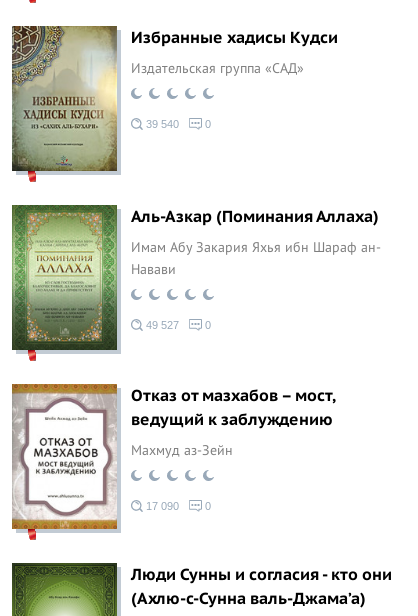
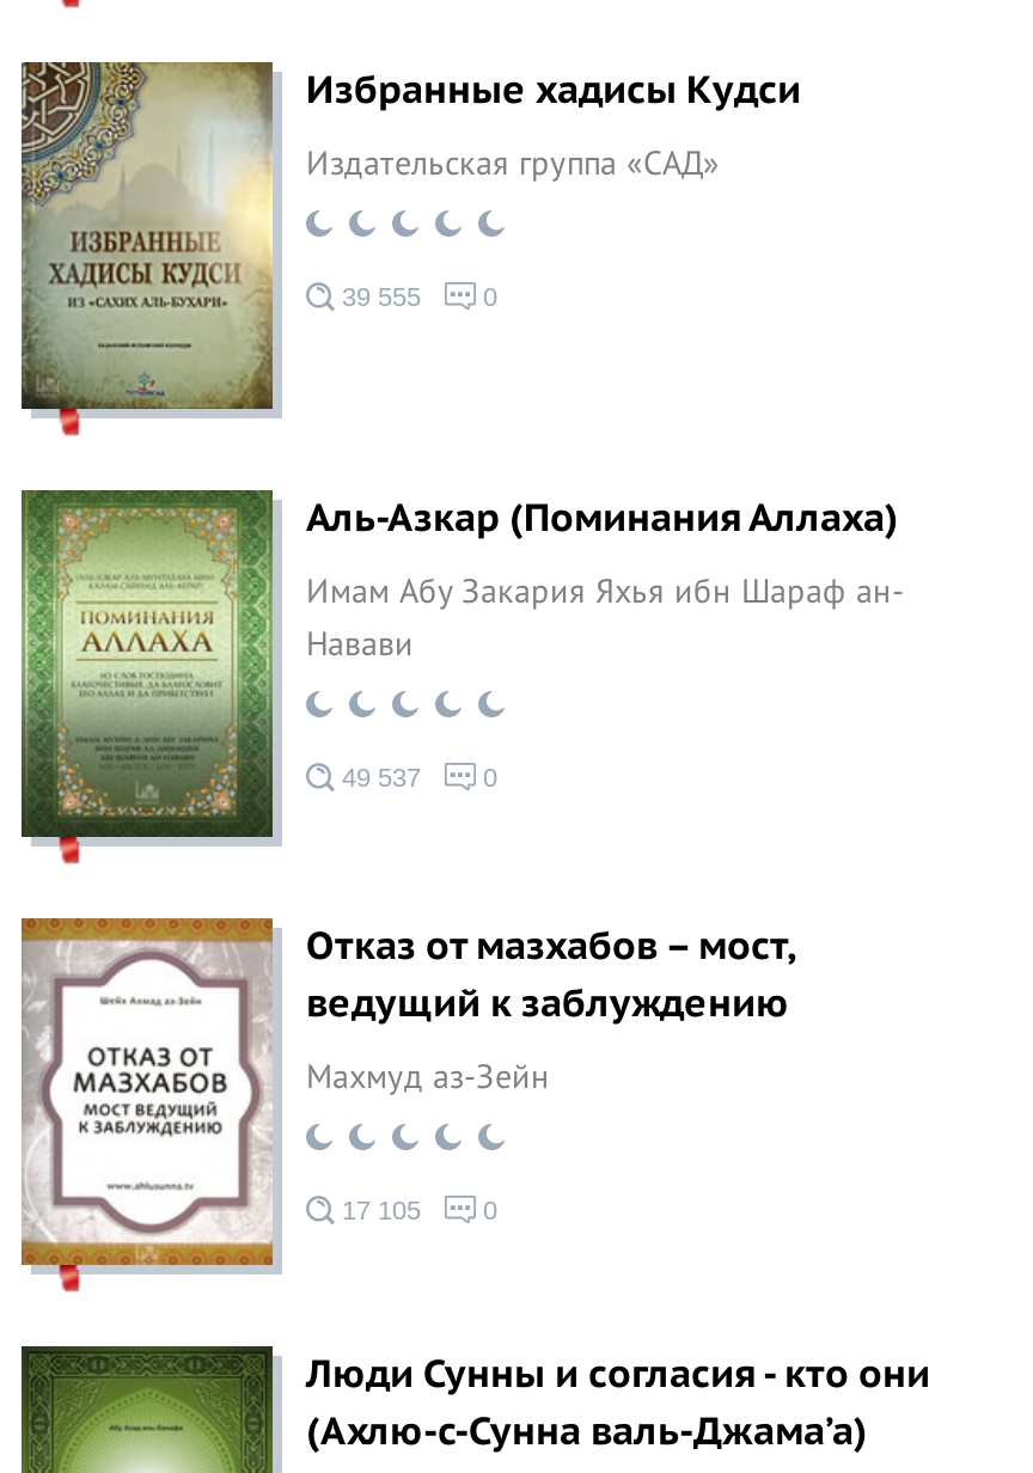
- 39 540
+ 39 555

- 49 527
+ 49 537

- 17 090
+ 17 105
